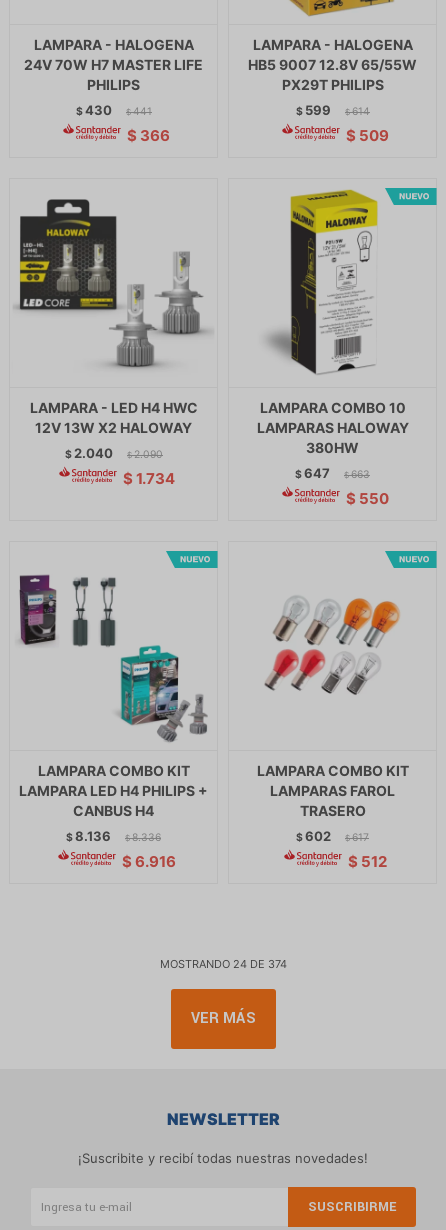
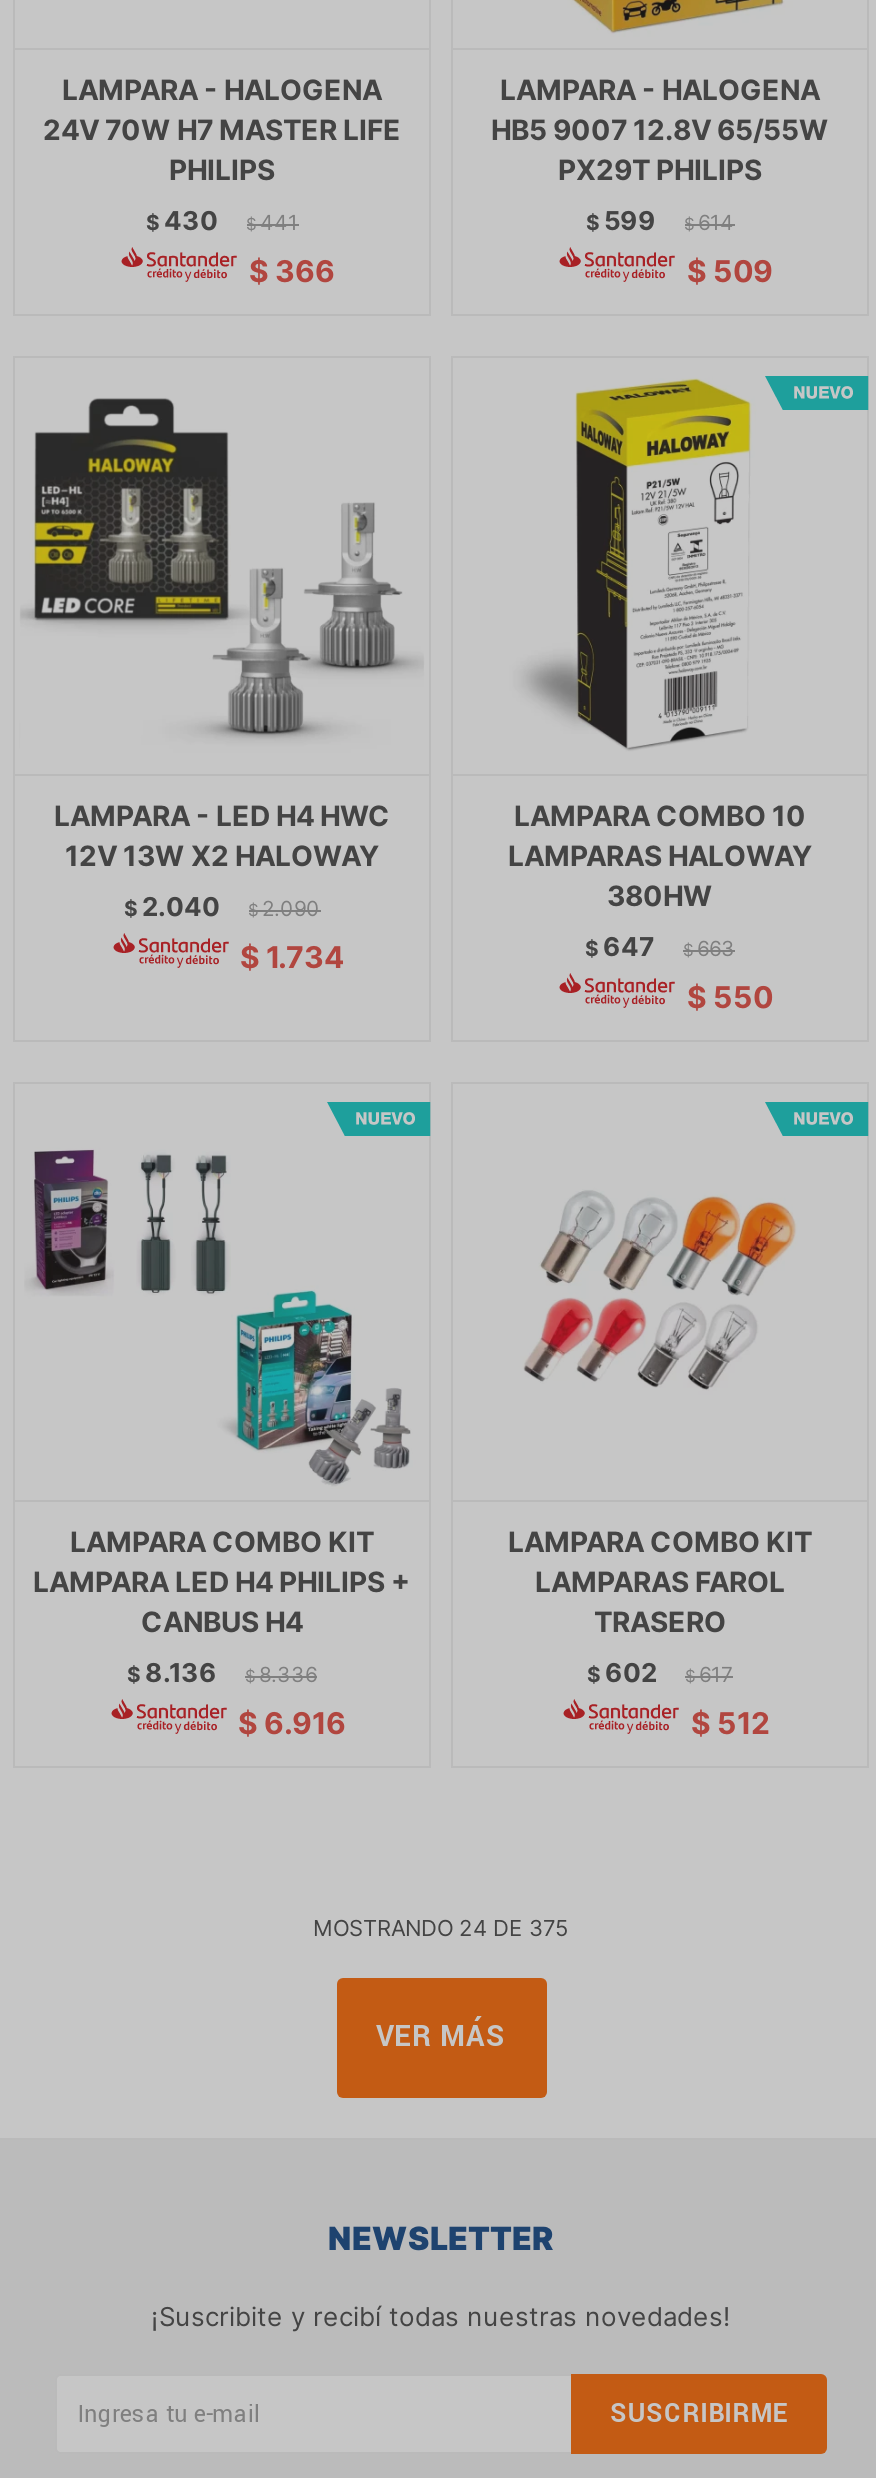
- MOSTRANDO 24 DE 374
+ MOSTRANDO 24 DE 375
